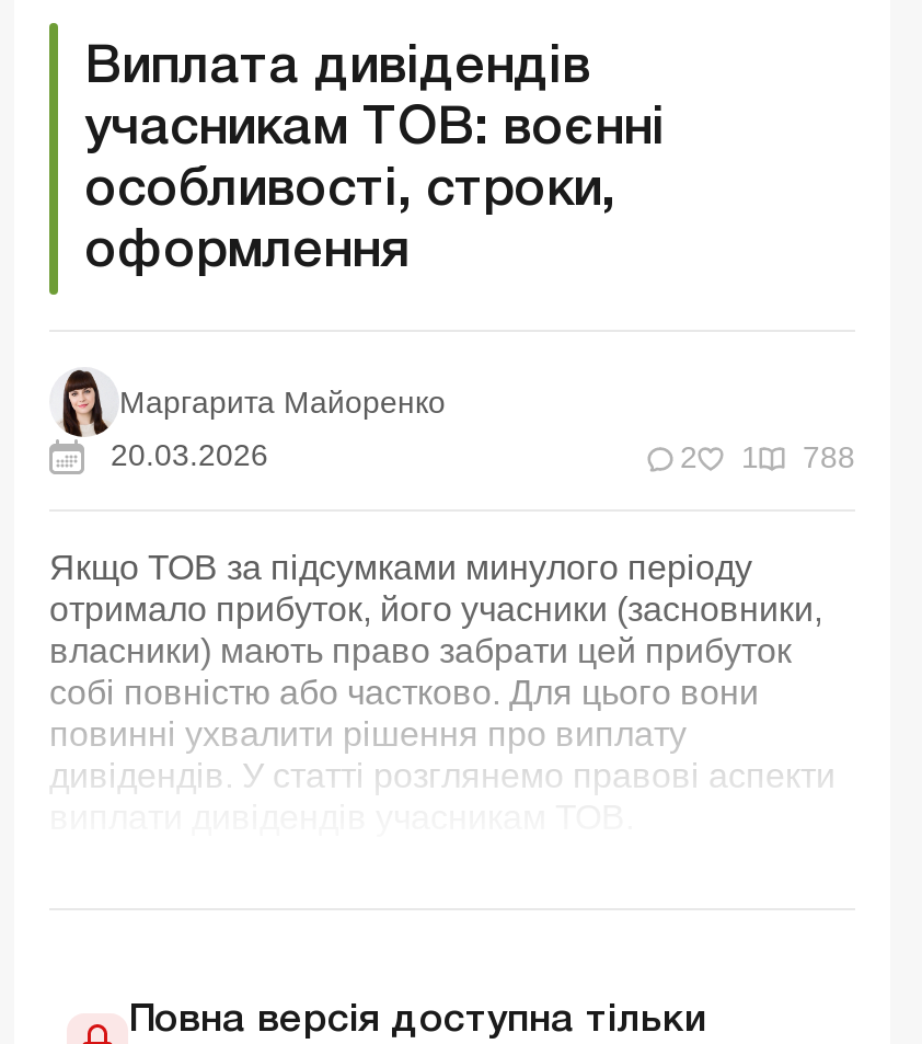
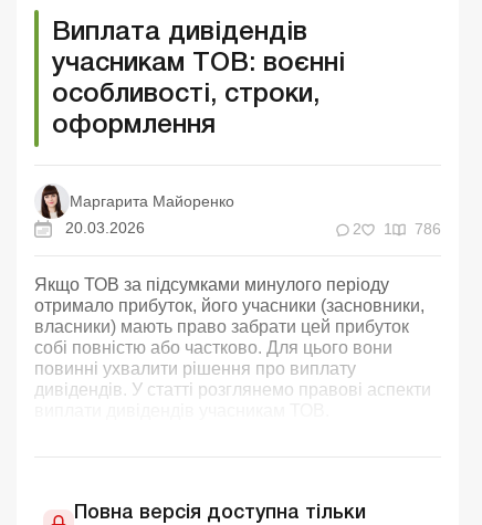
- 2 1 788
+ 2 1 786
